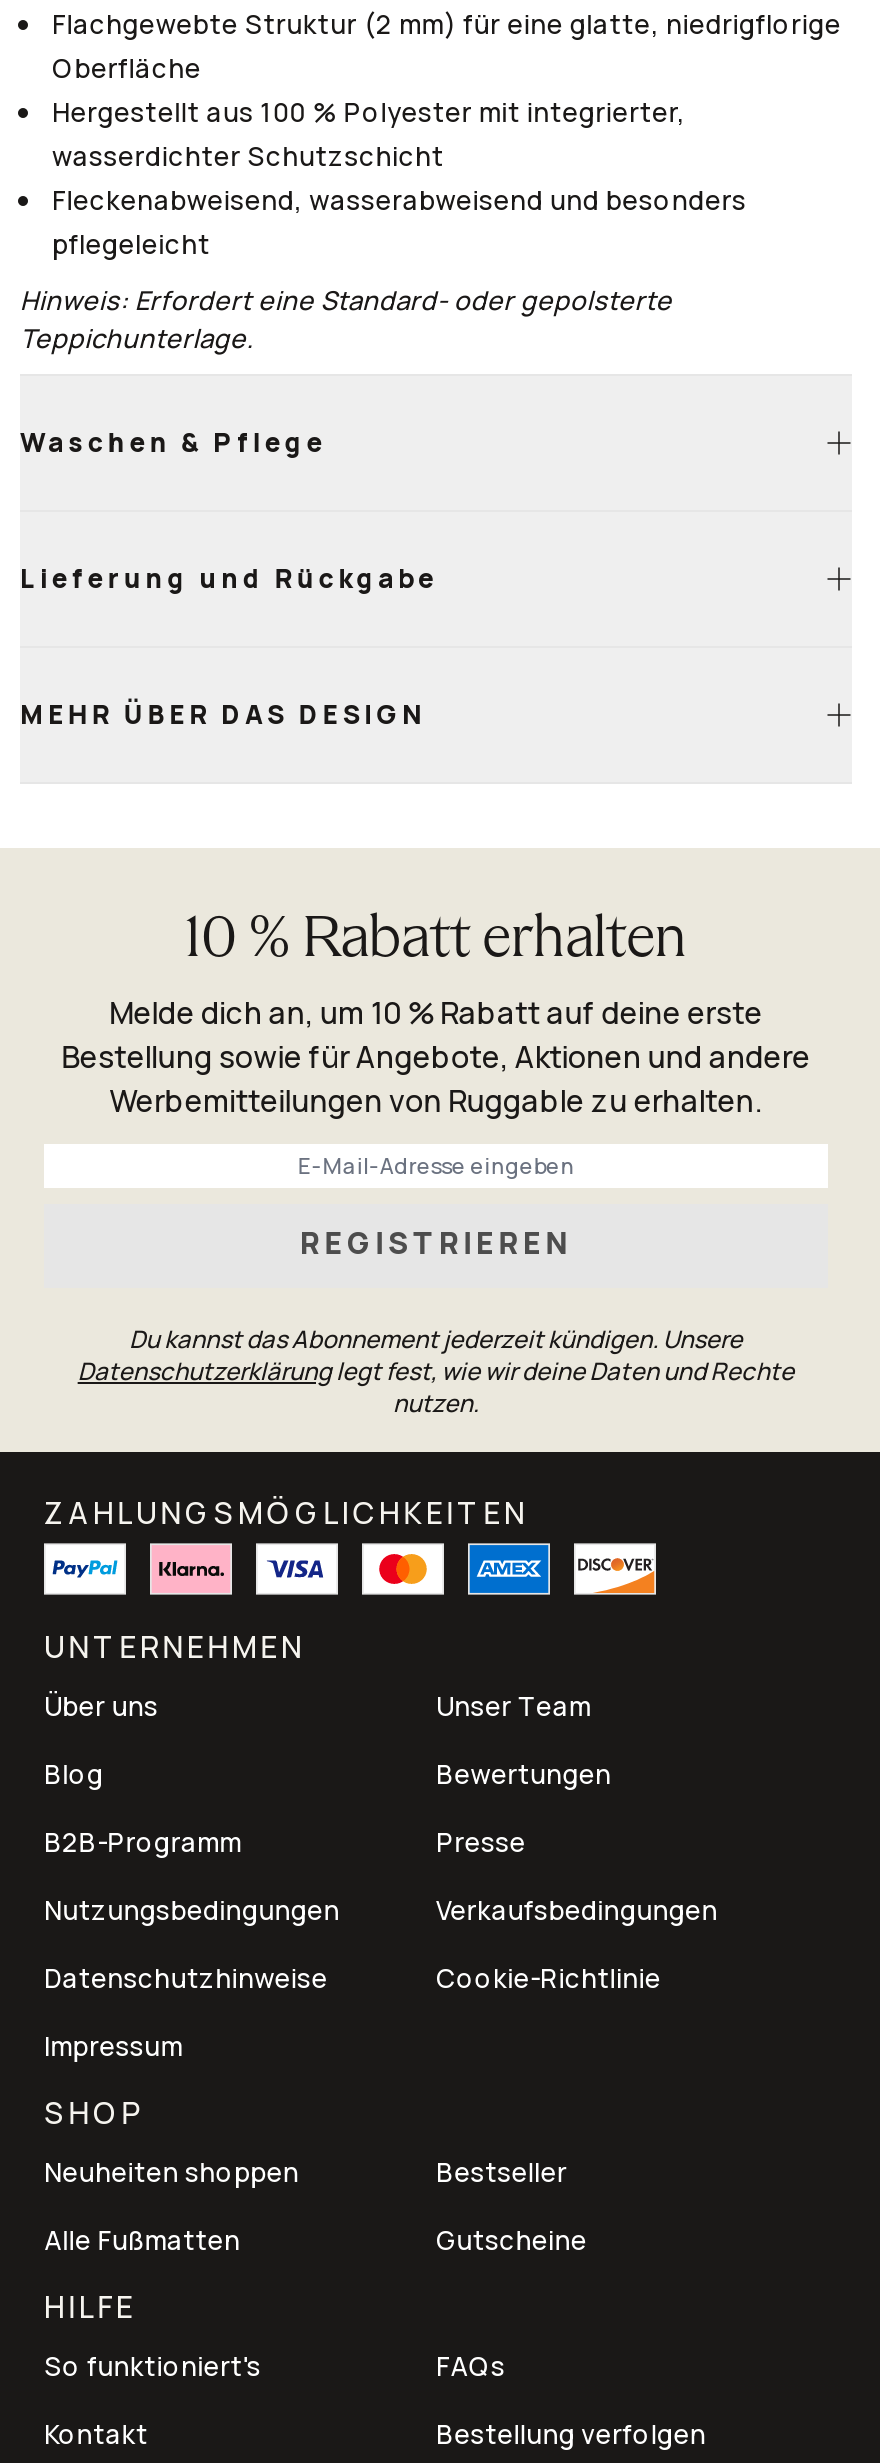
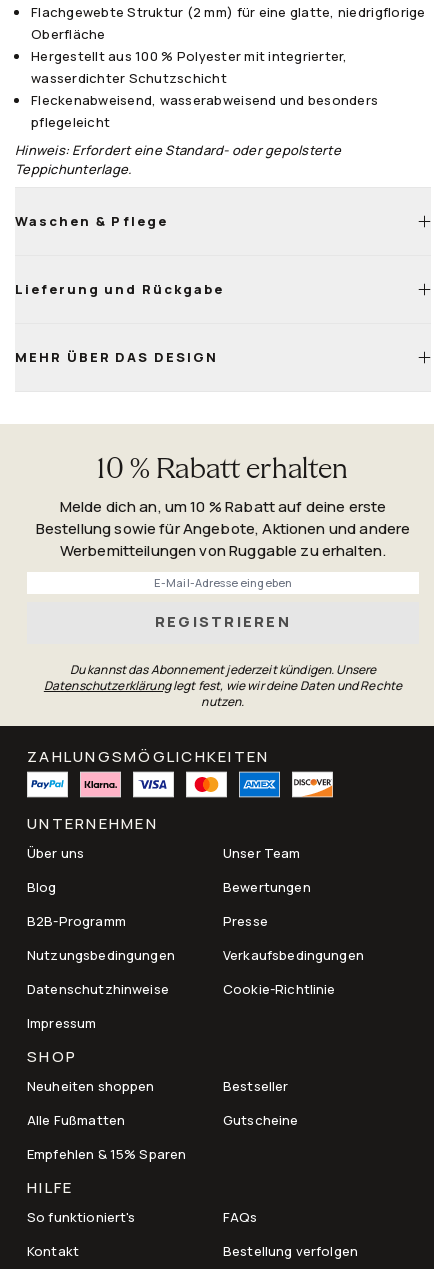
+ Empfehlen & 15% Sparen
